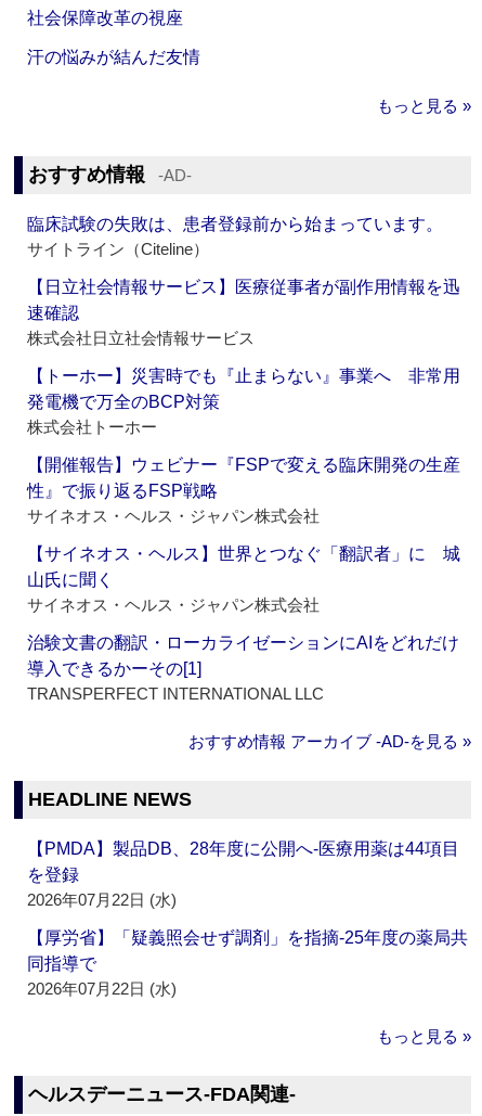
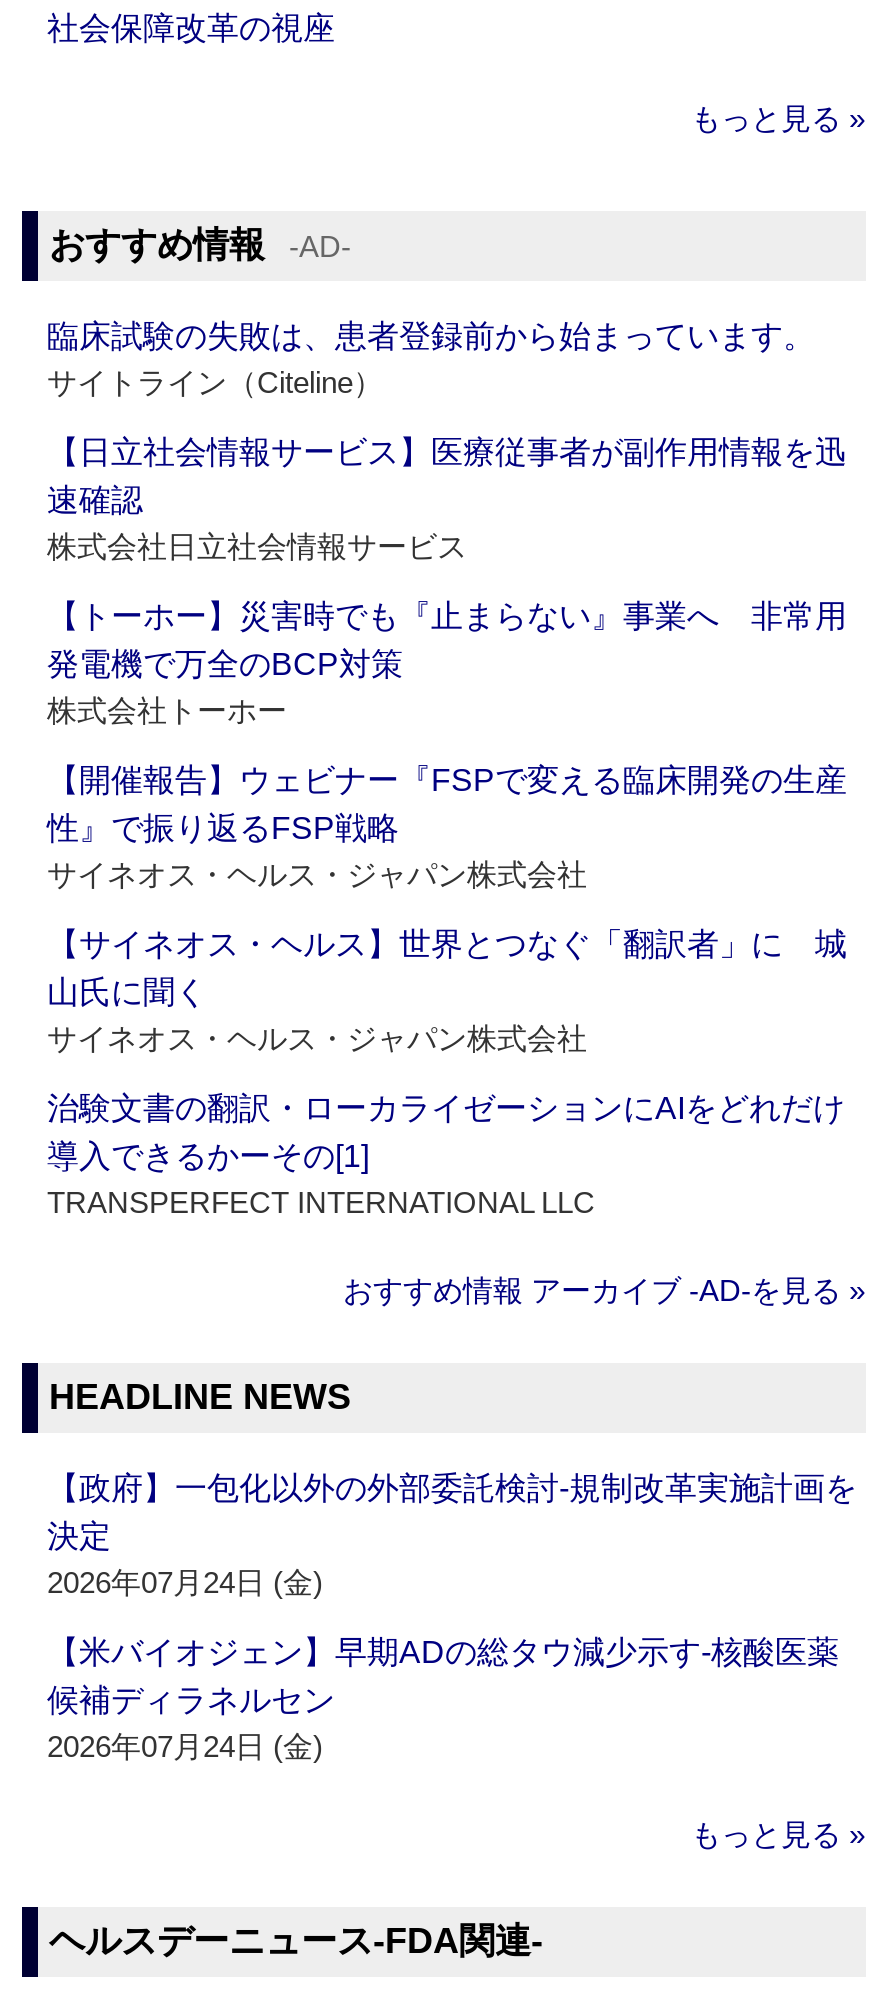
- 汗の悩みが結んだ友情

- 【PMDA】製品DB、28年度に公開へ‐医療用薬は44項目
- を登録
- 2026年07月22日 (水)
+ 【政府】一包化以外の外部委託検討‐規制改革実施計画を
+ 決定
+ 2026年07月24日 (金)

- 【厚労省】「疑義照会せず調剤」を指摘‐25年度の薬局共
- 同指導で
- 2026年07月22日 (水)
+ 【米バイオジェン】早期ADの総タウ減少示す‐核酸医薬
+ 候補ディラネルセン
+ 2026年07月24日 (金)
